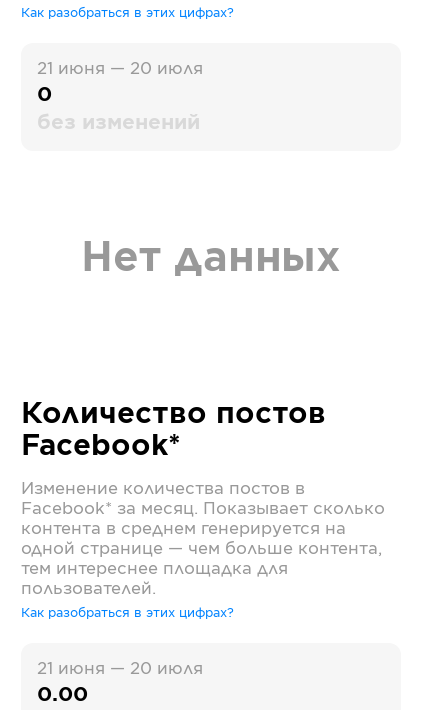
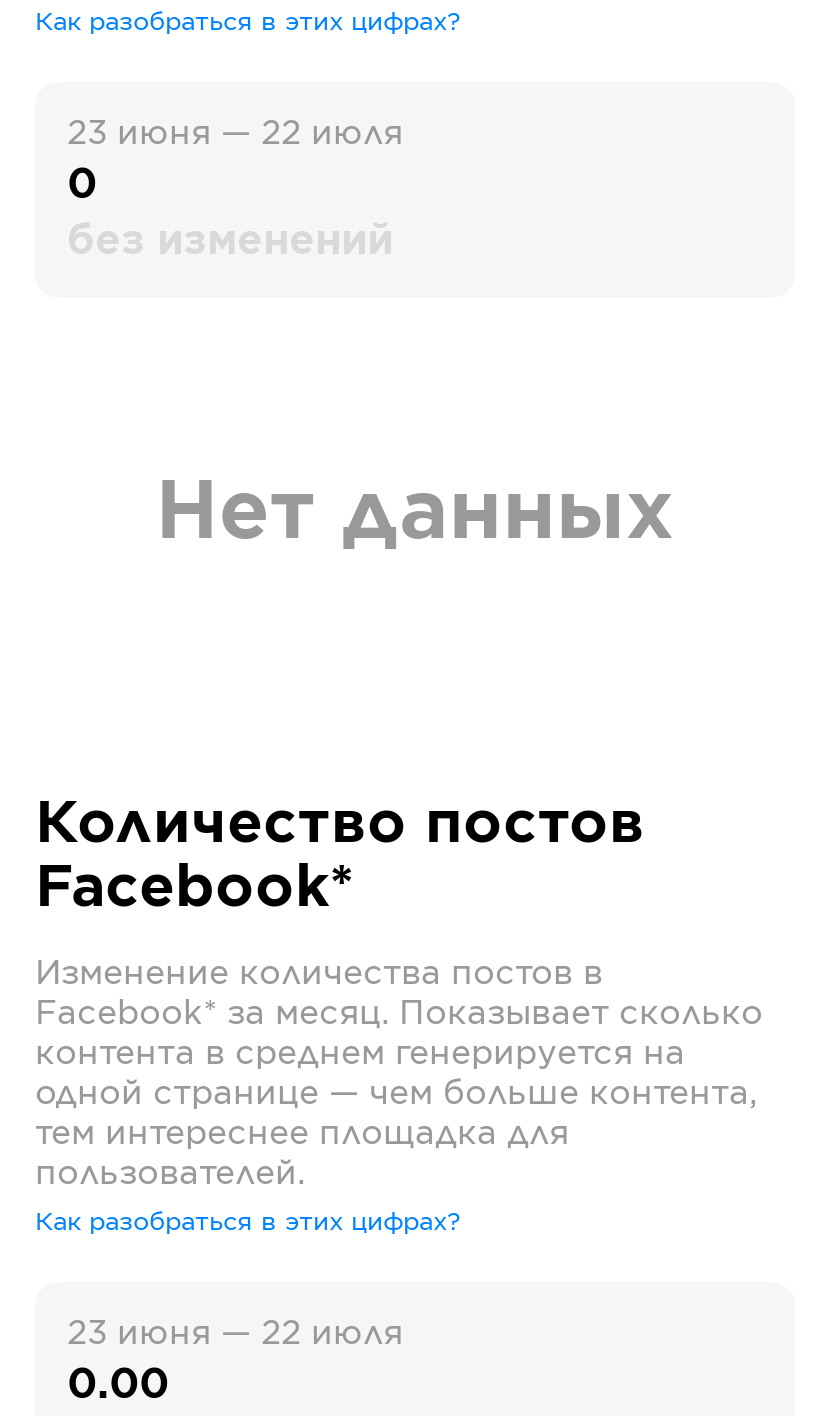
- 21 июня — 20 июля
+ 23 июня — 22 июля

- 21 июня — 20 июля
+ 23 июня — 22 июля
